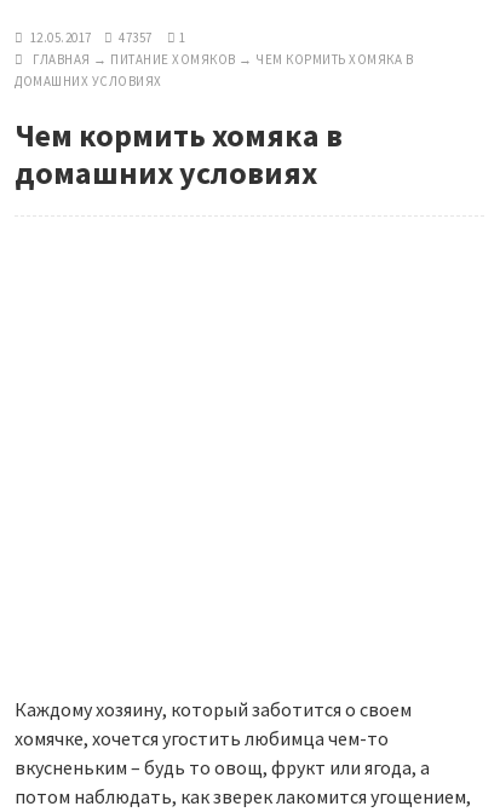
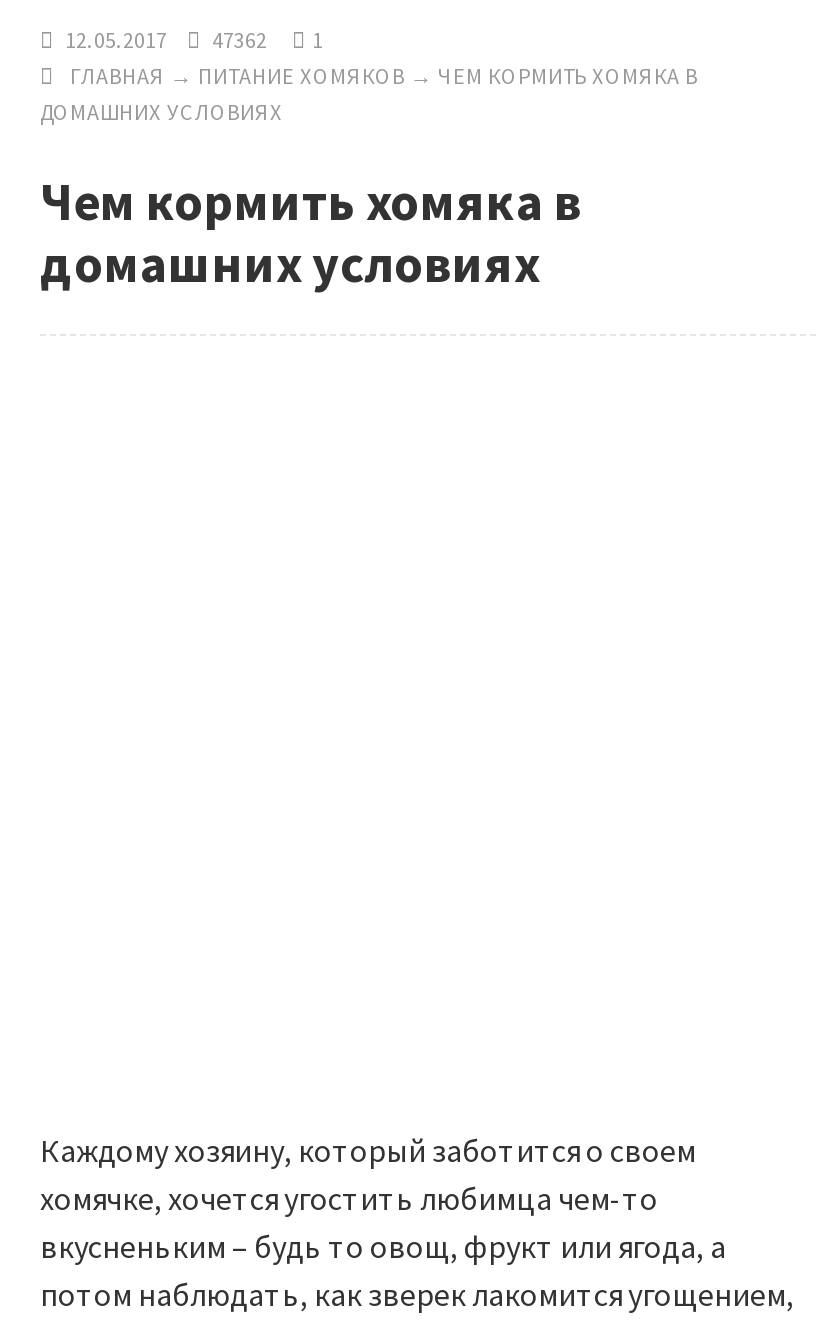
- 12.05.2017 47357 1
+ 12.05.2017 47362 1
